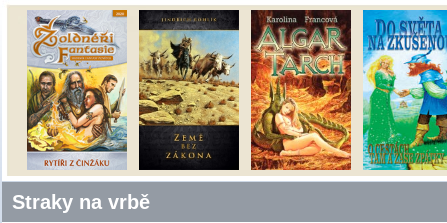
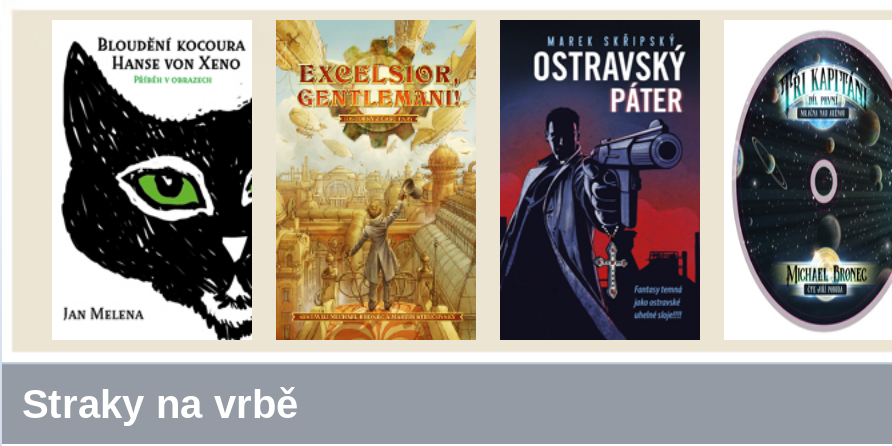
- [image]
+ [image]

- [image]
+ [image]

- [image]
+ [image]

- [image]
+ [image]
